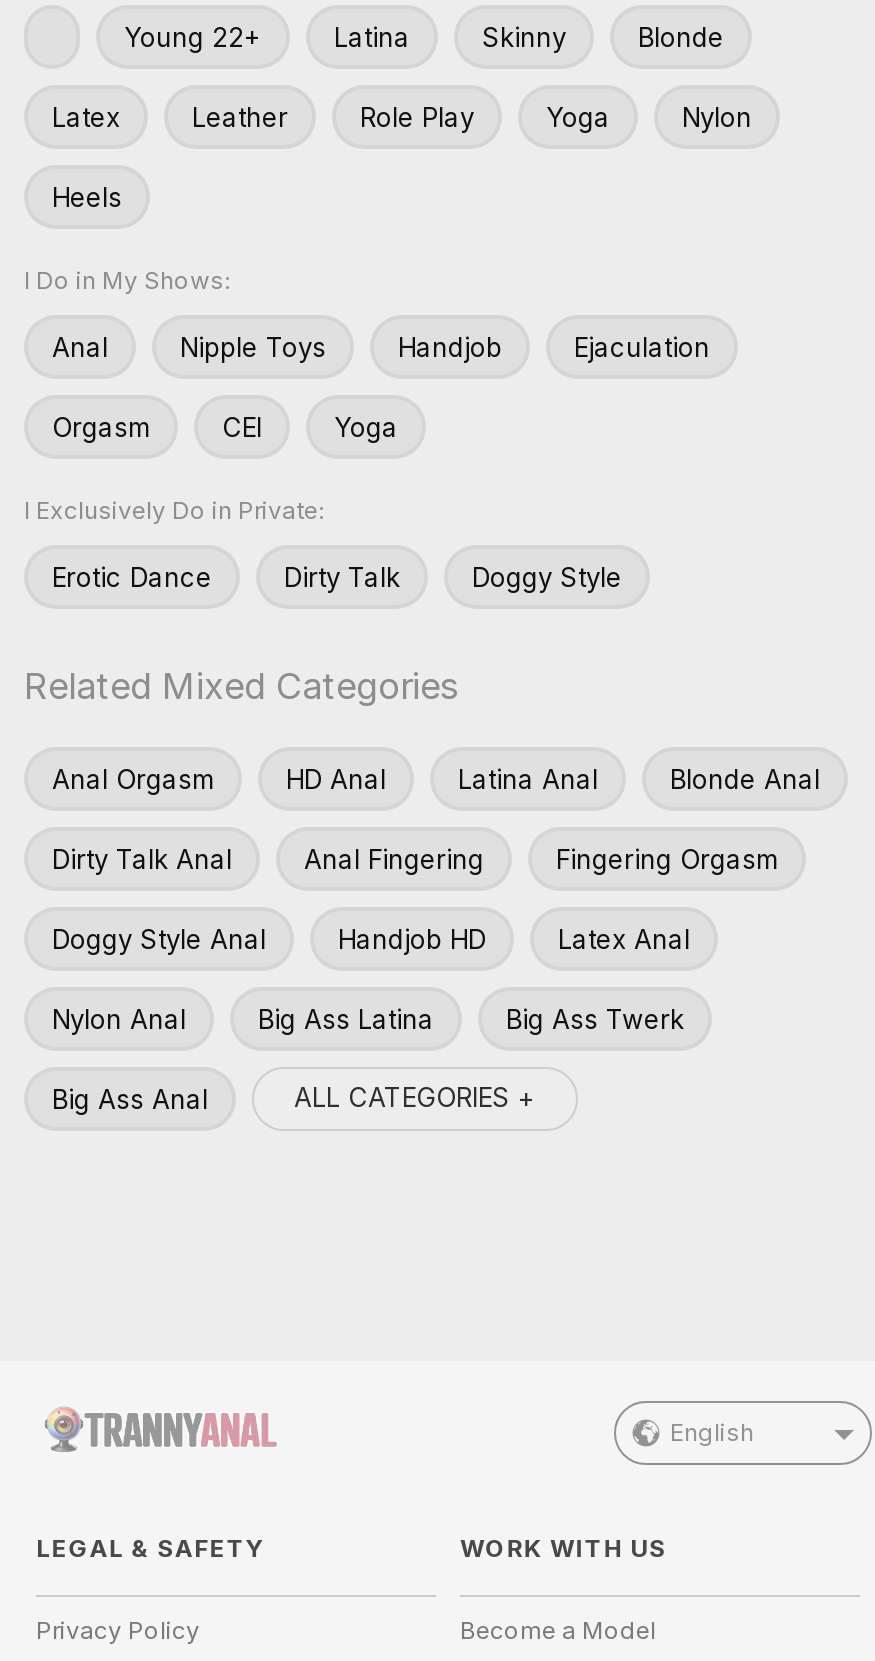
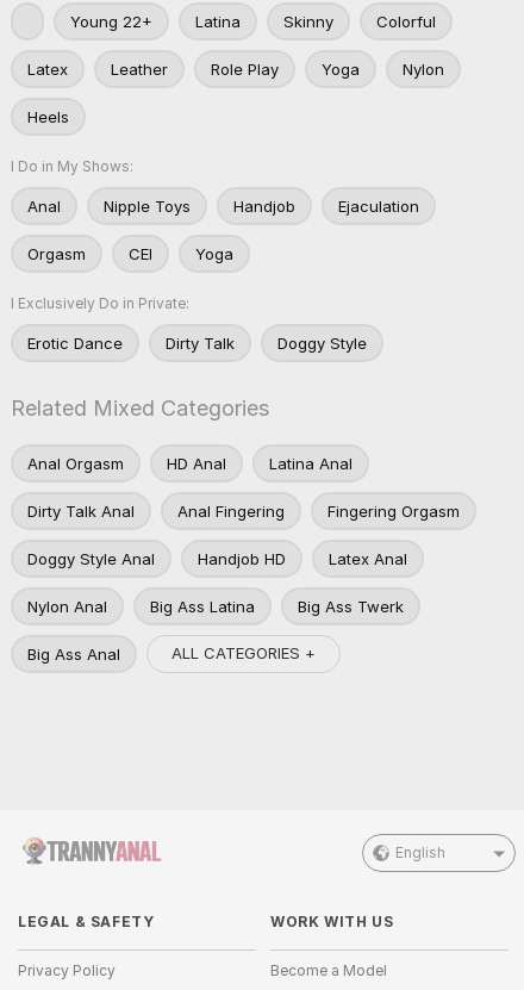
- Blonde
+ Colorful

- Blonde Anal
